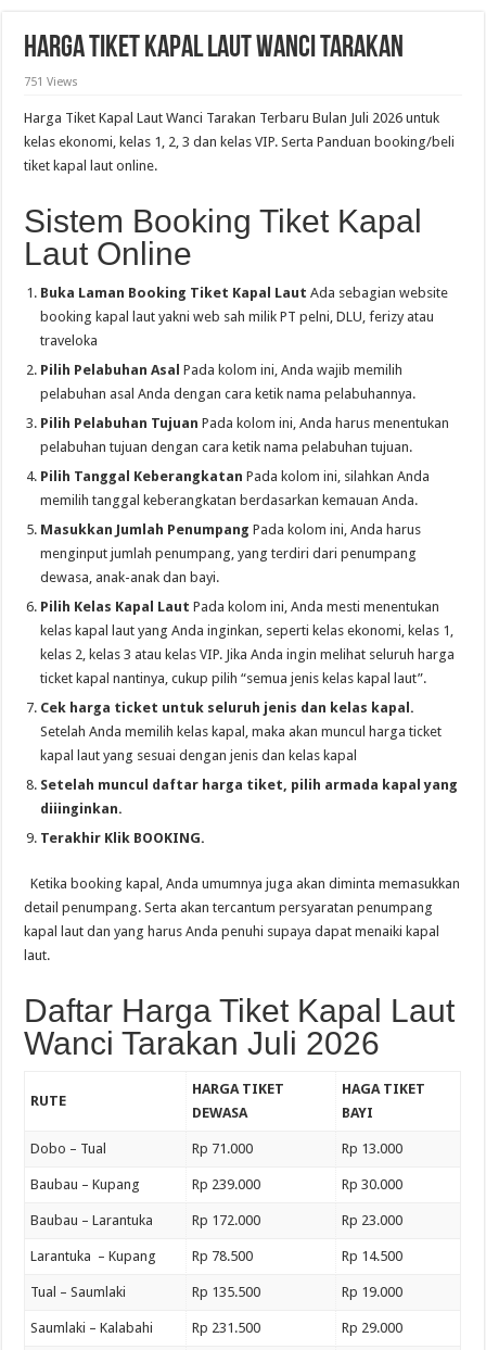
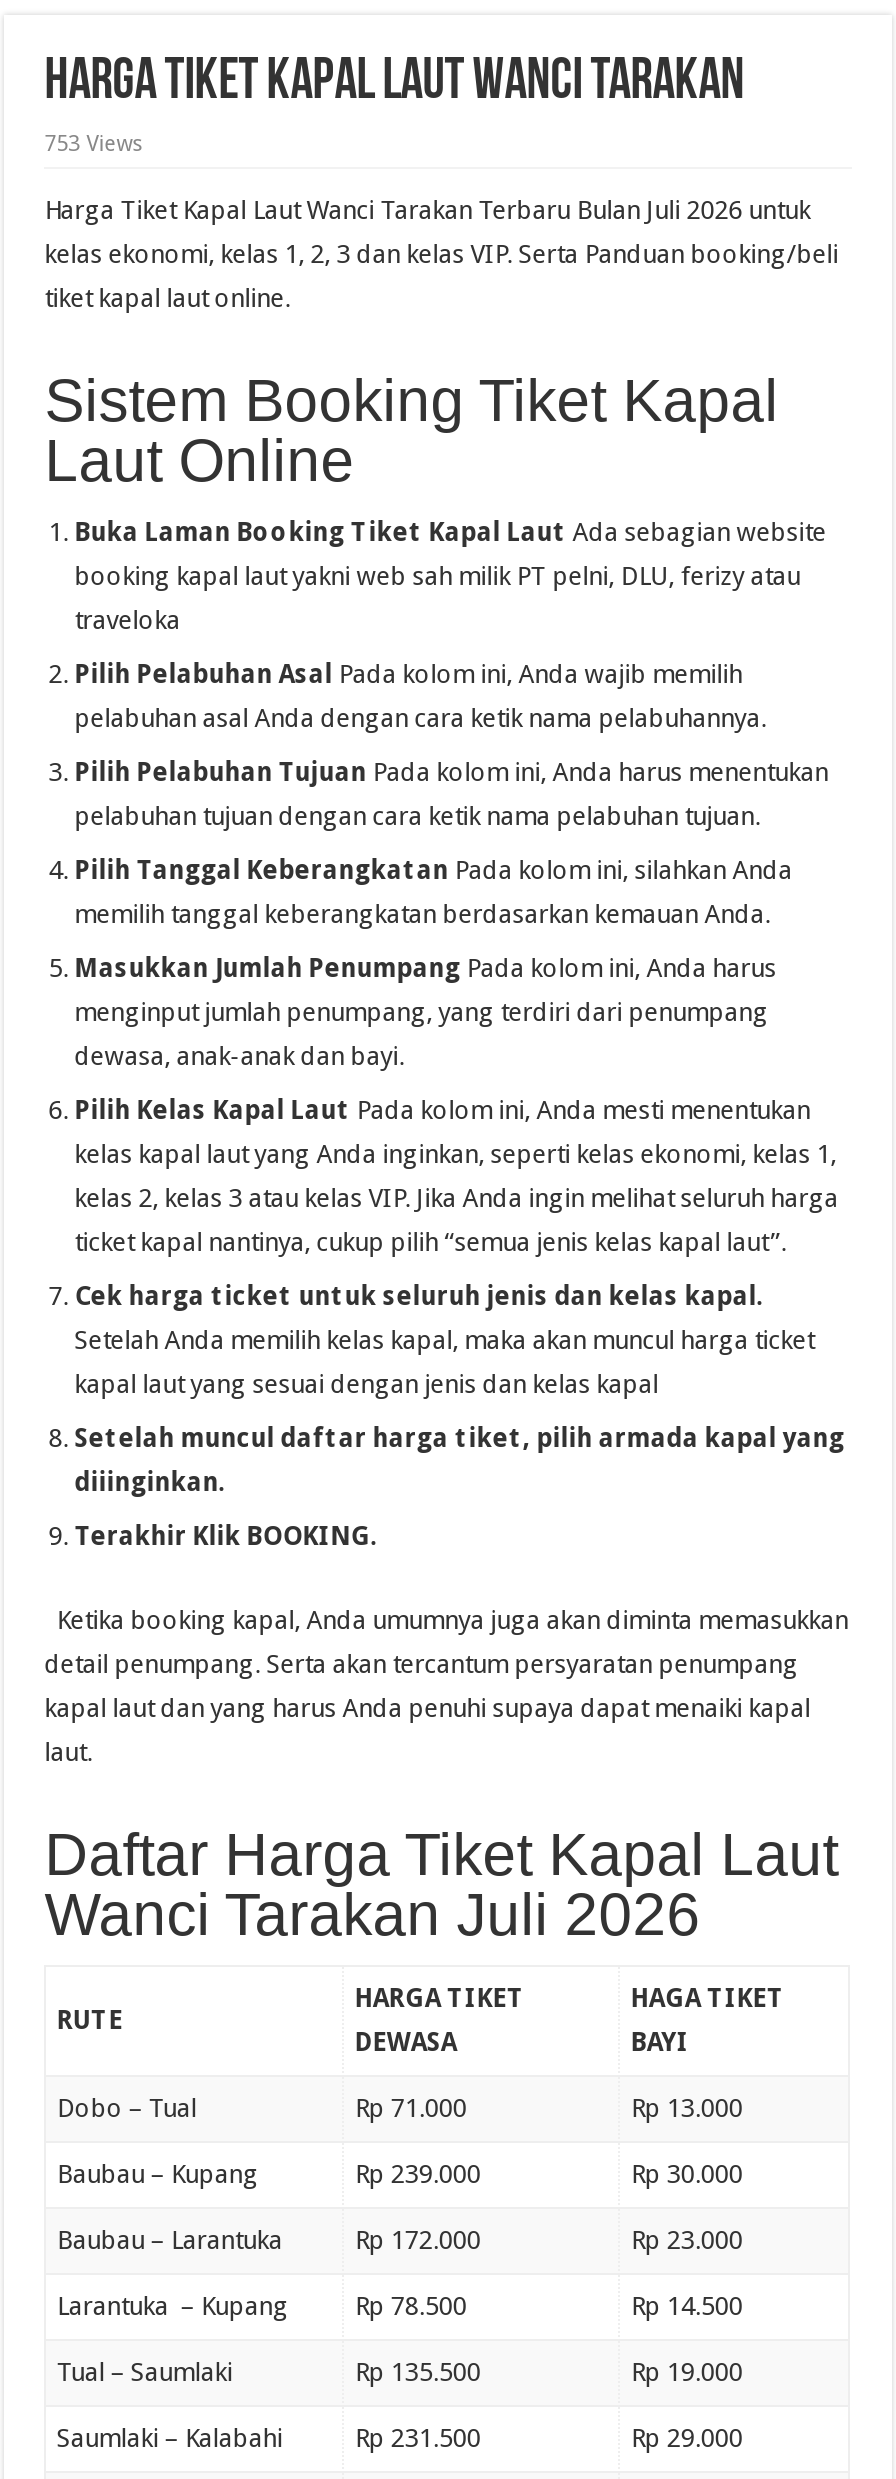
- 751 Views
+ 753 Views
